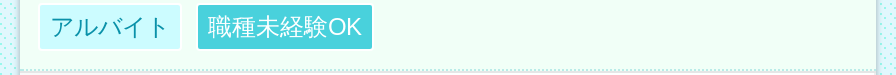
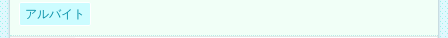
- 職種未経験OK
